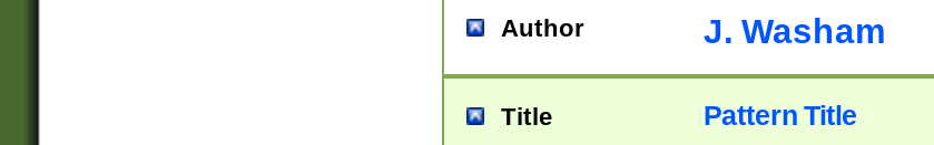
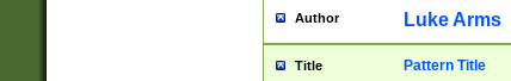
- J. Washam
+ Luke Arms
